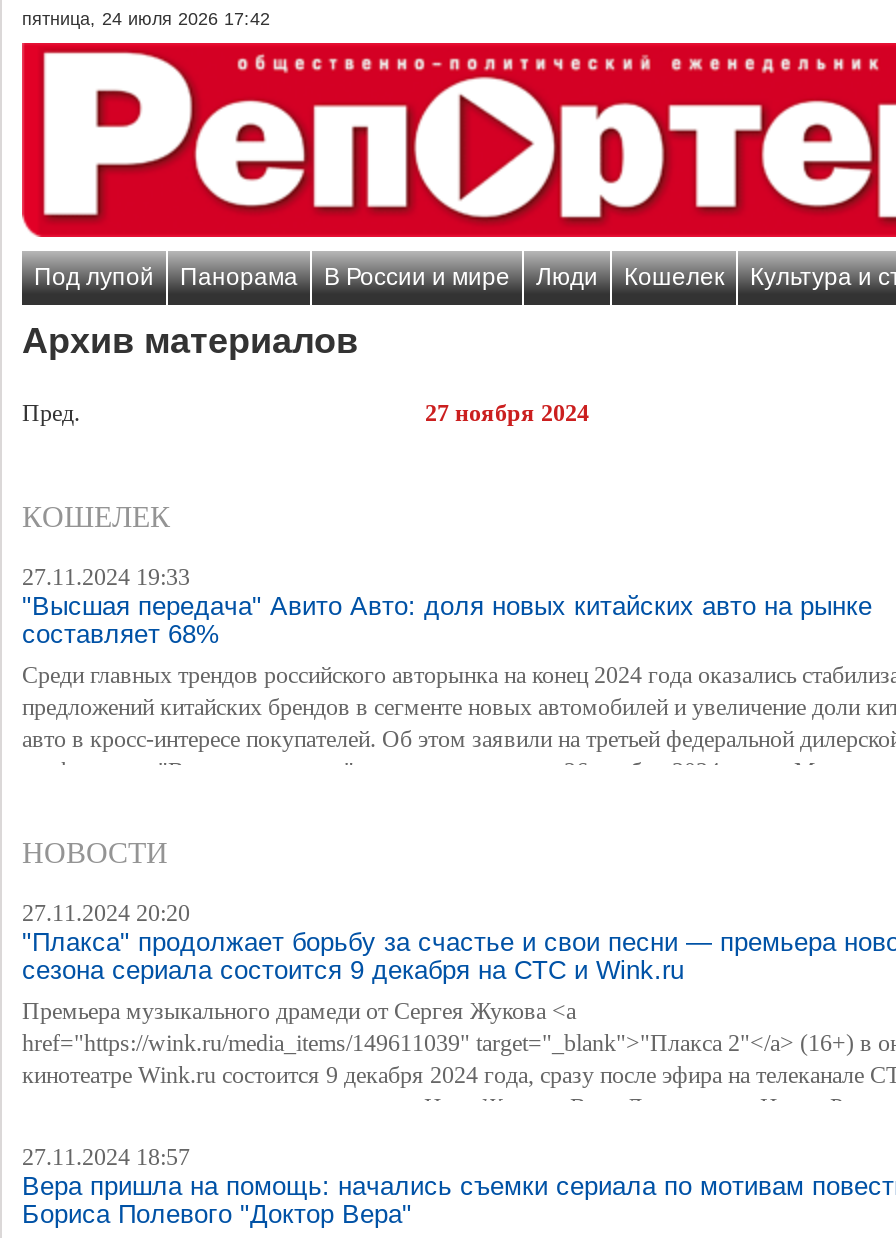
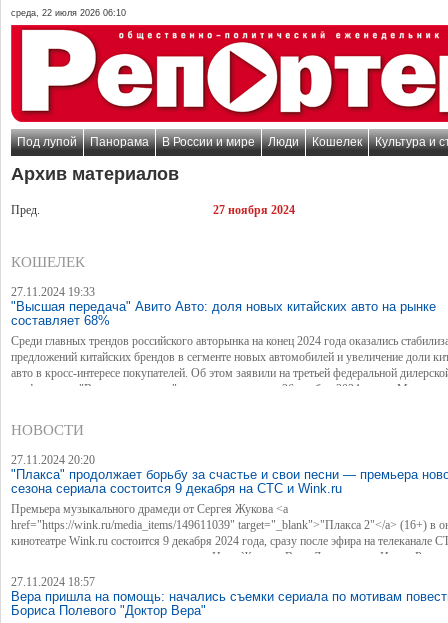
- пятница, 24 июля 2026 17:42
+ среда, 22 июля 2026 06:10
